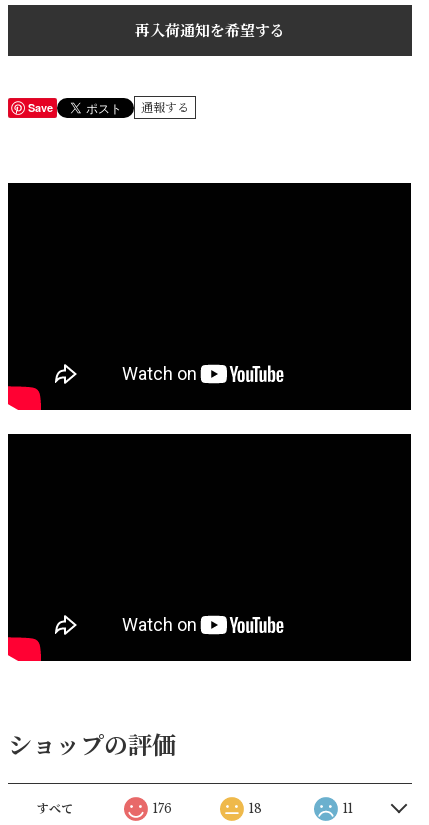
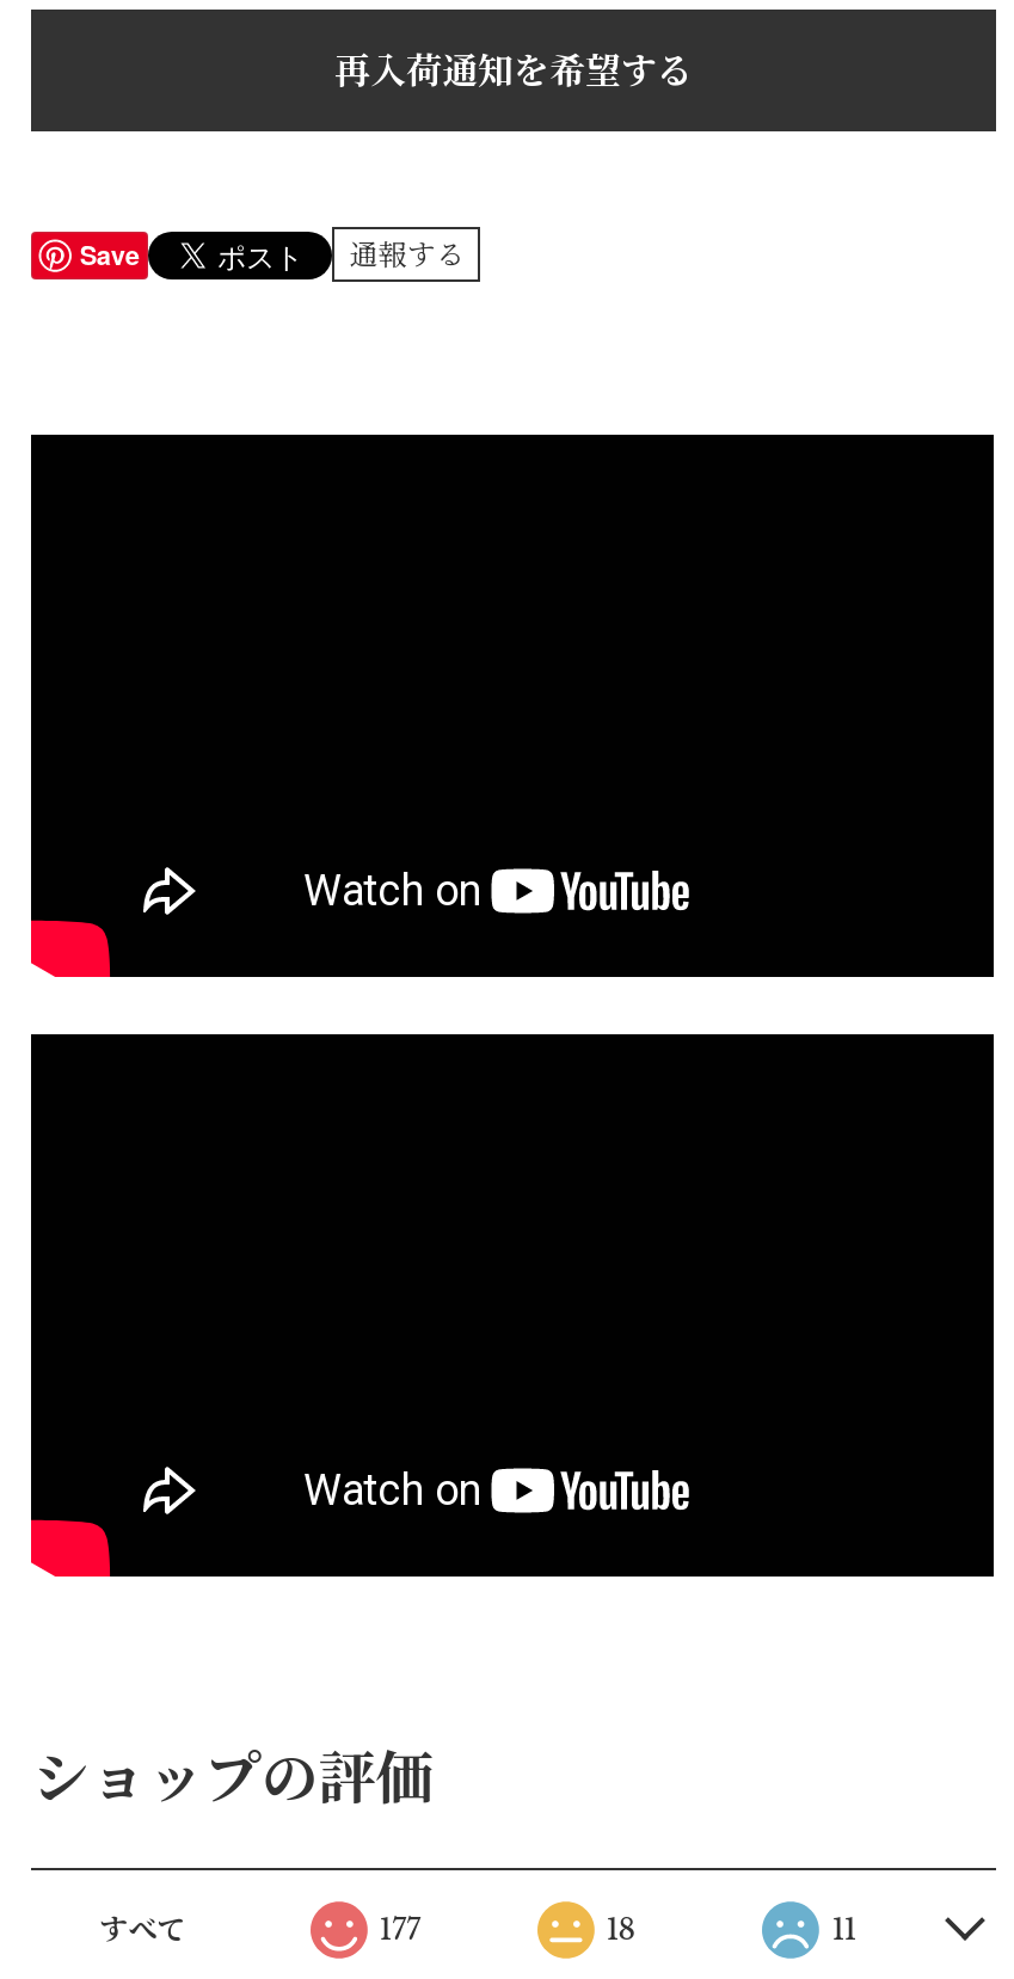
- 176
+ 177
